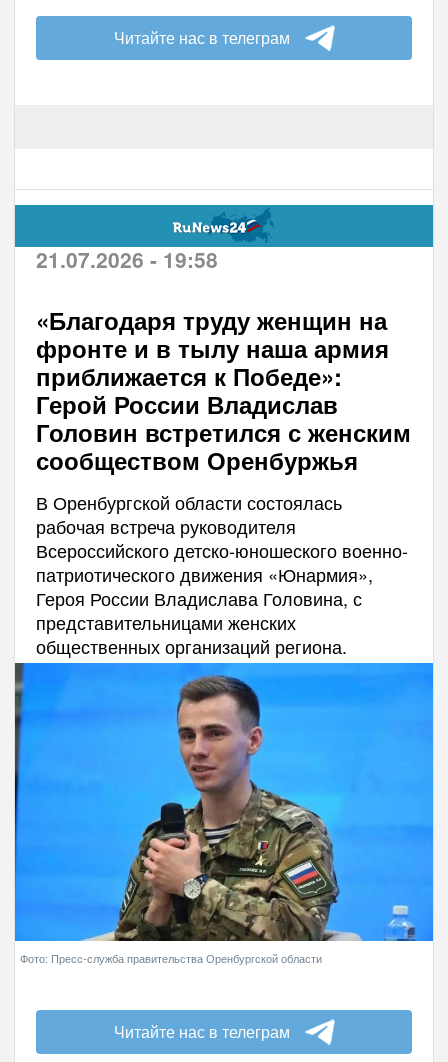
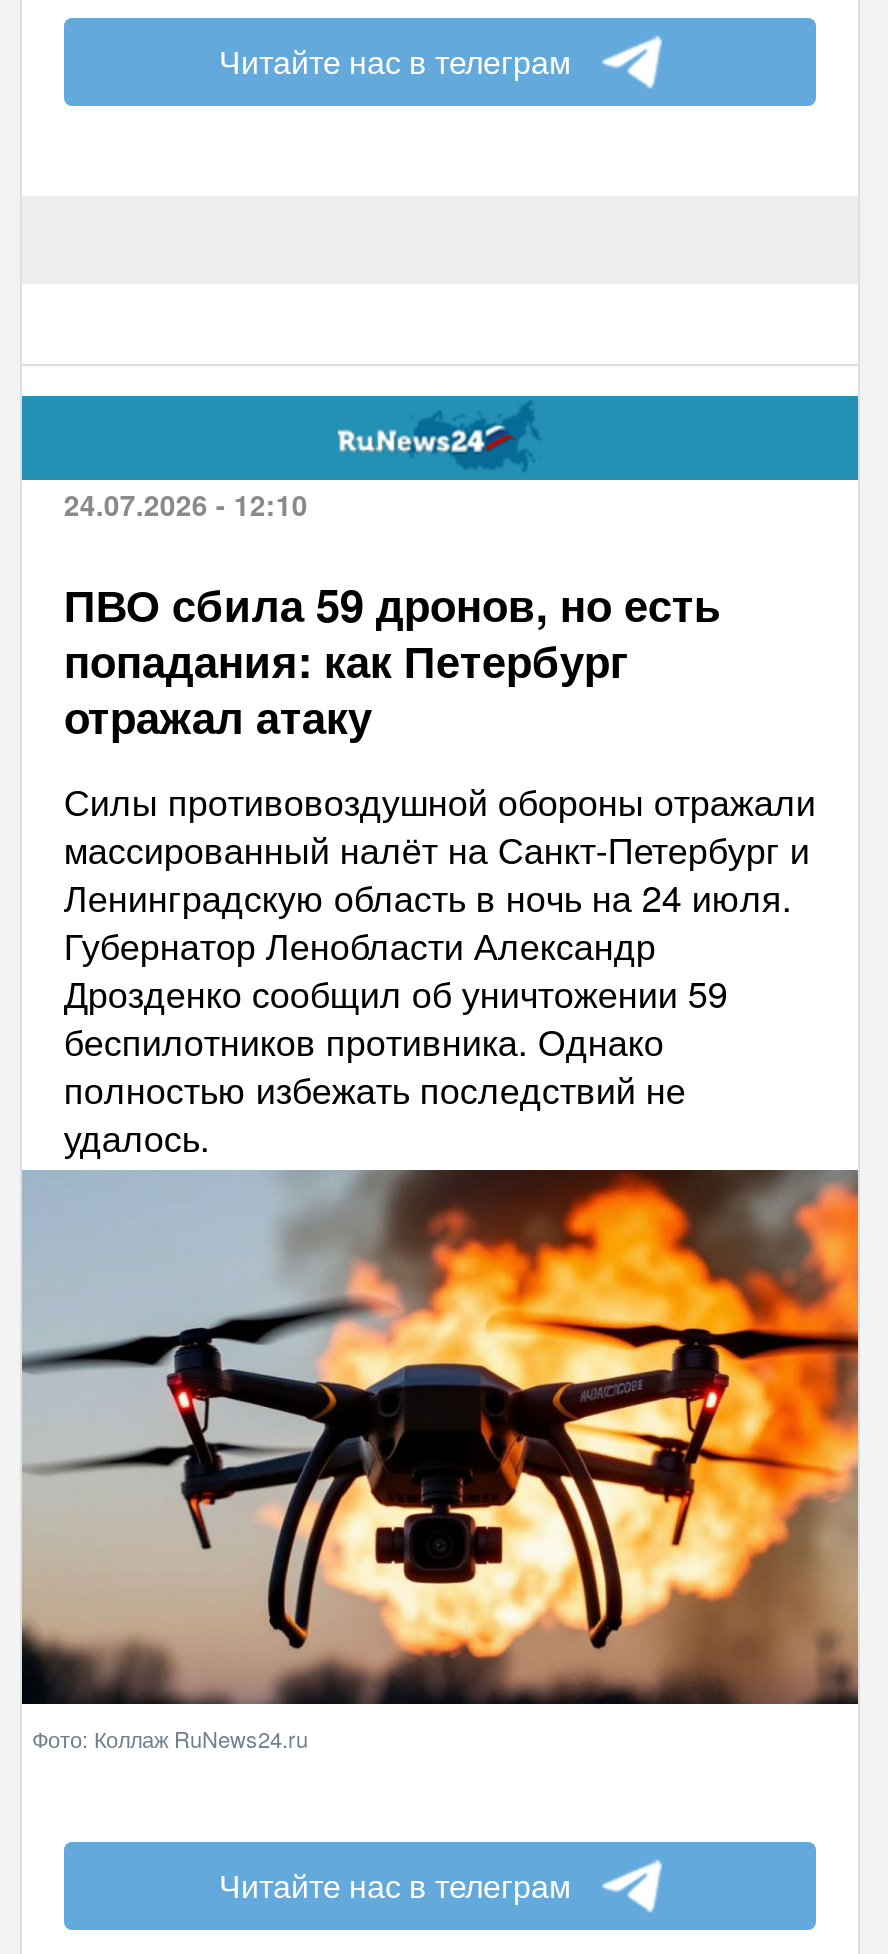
- 21.07.2026 - 19:58
+ 24.07.2026 - 12:10

- «Благодаря труду женщин на
- фронте и в тылу наша армия
- приближается к Победе»:
- Герой России Владислав
- Головин встретился с женским
- сообществом Оренбуржья
- В Оренбургской области состоялась
- рабочая встреча руководителя
- Всероссийского детско-юношеского военно-
- патриотического движения «Юнармия»,
- Героя России Владислава Головина, с
- представительницами женских
- общественных организаций региона.
+ ПВО сбила 59 дронов, но есть
+ попадания: как Петербург
+ отражал атаку
+ Силы противовоздушной обороны отражали
+ массированный налёт на Санкт-Петербург и
+ Ленинградскую область в ночь на 24 июля.
+ Губернатор Ленобласти Александр
+ Дрозденко сообщил об уничтожении 59
+ беспилотников противника. Однако
+ полностью избежать последствий не
+ удалось.

- [image]
- Фото: Пресс-служба правительства Оренбургской области
+ [image]
+ Фото: Коллаж RuNews24.ru
